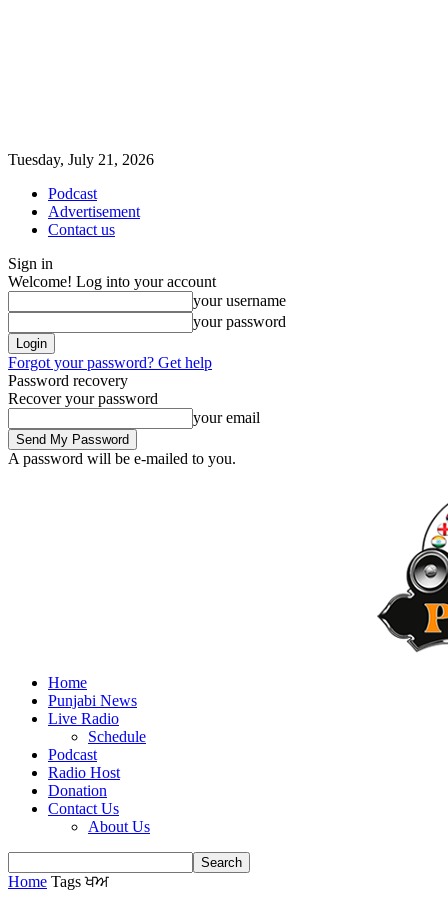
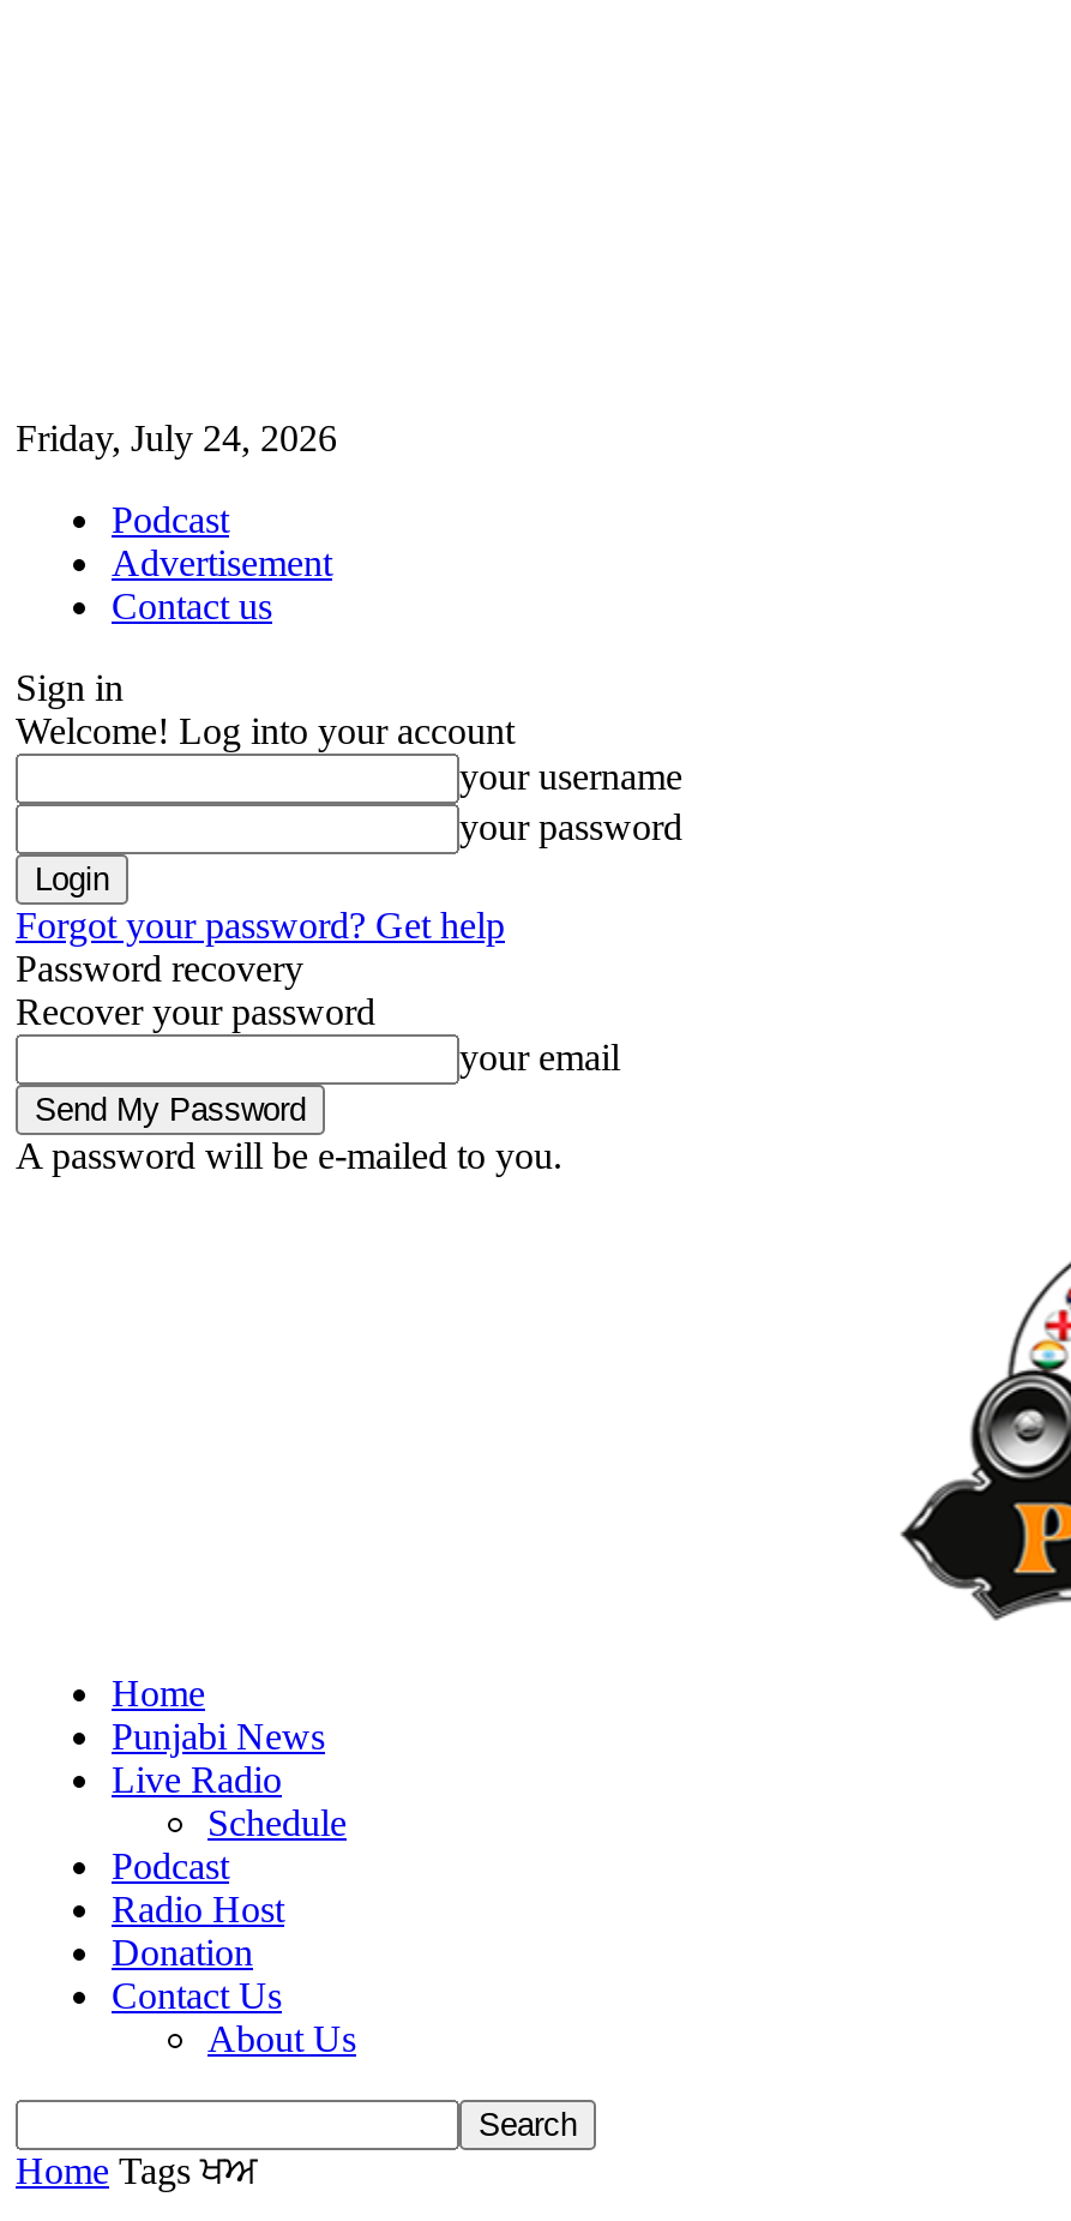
- Tuesday, July 21, 2026
+ Friday, July 24, 2026
